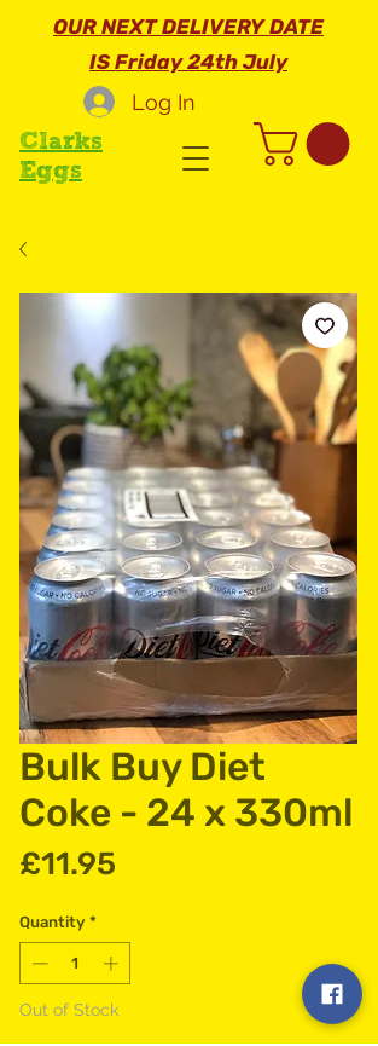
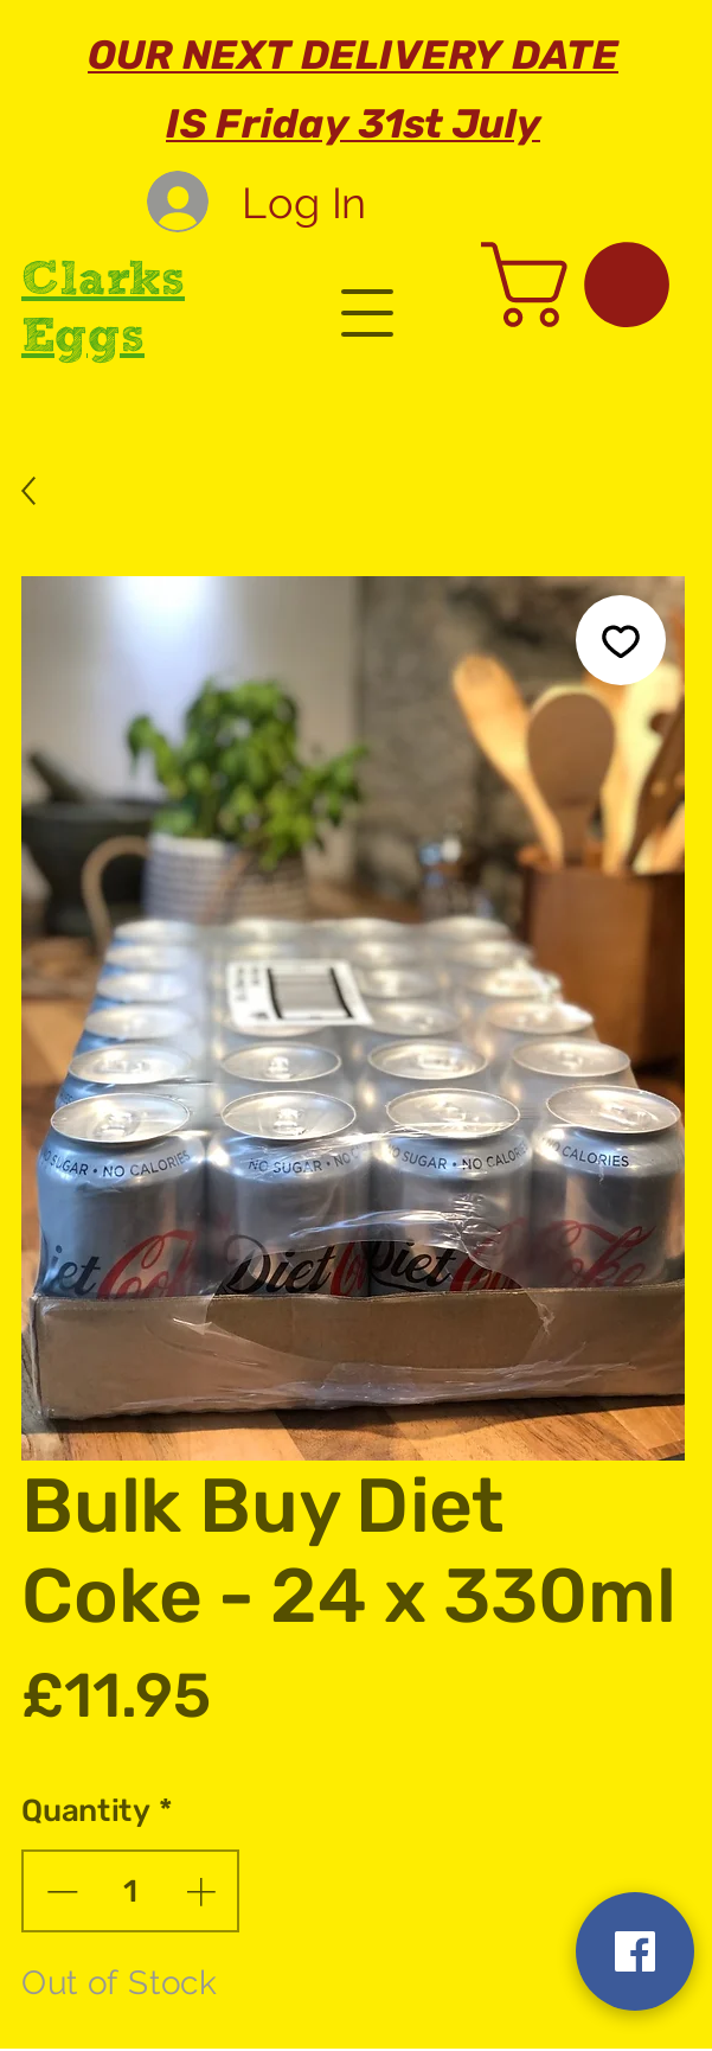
- IS Friday 24th July
+ IS Friday 31st July
